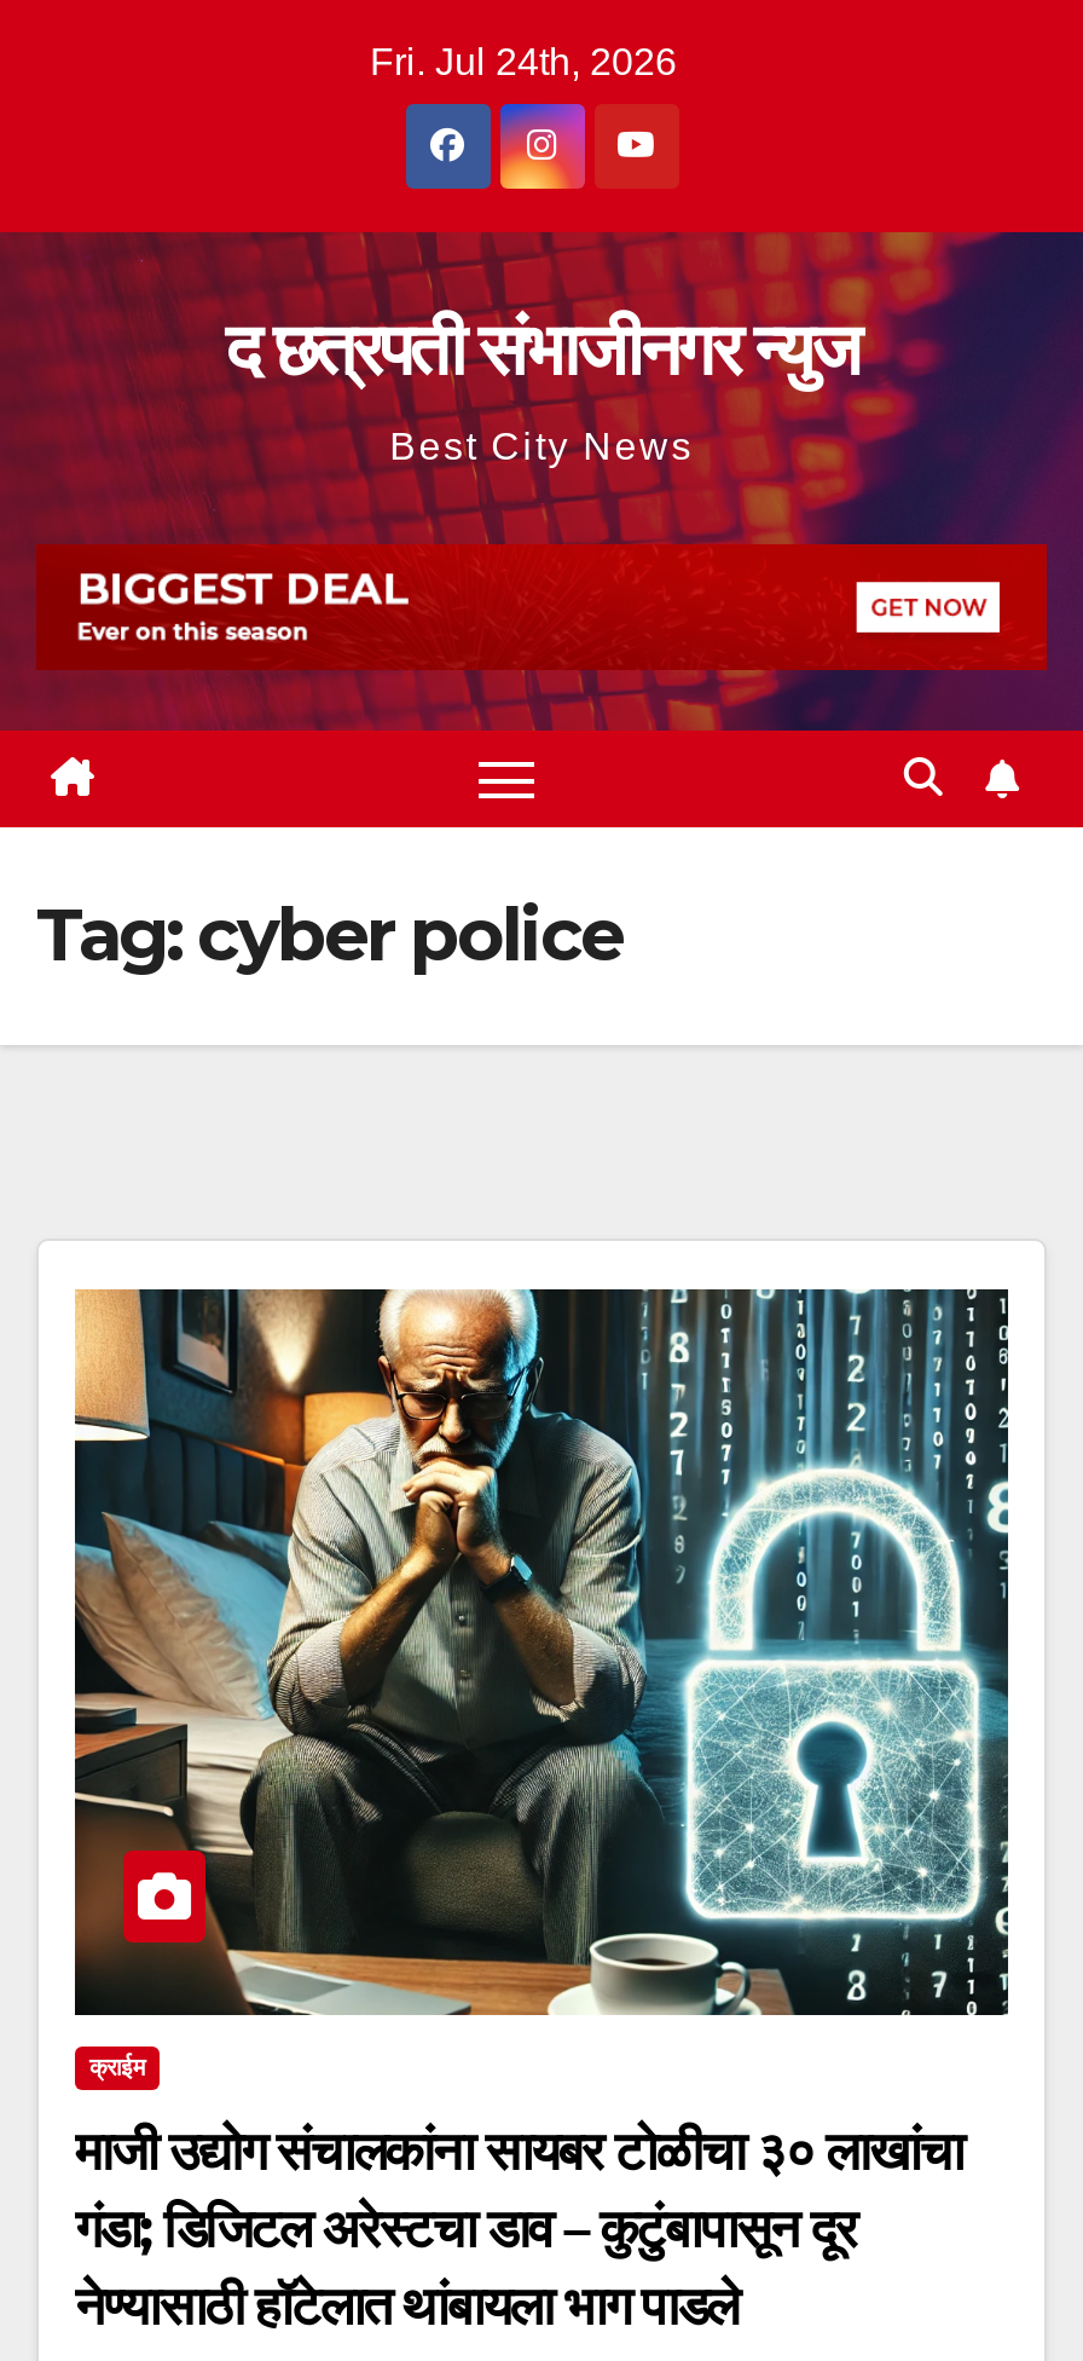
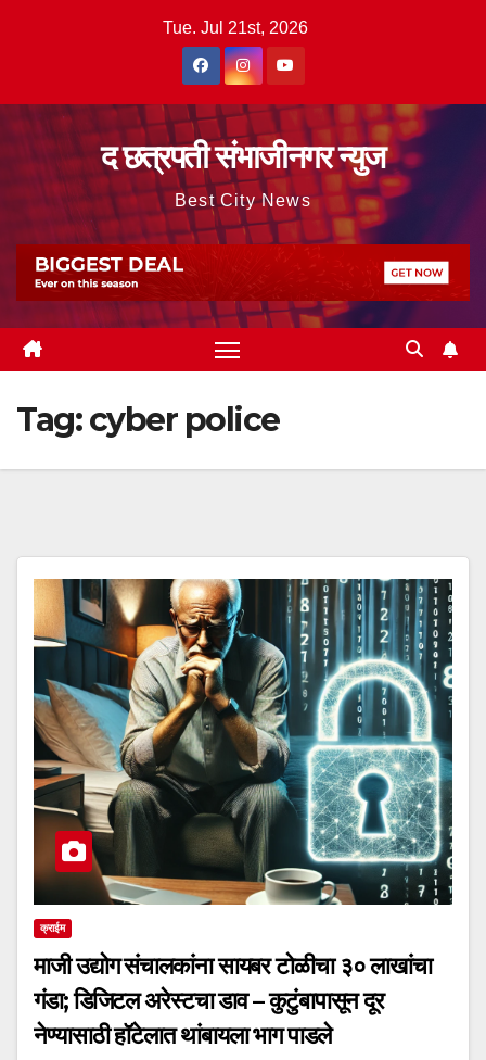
- Fri. Jul 24th, 2026
+ Tue. Jul 21st, 2026
